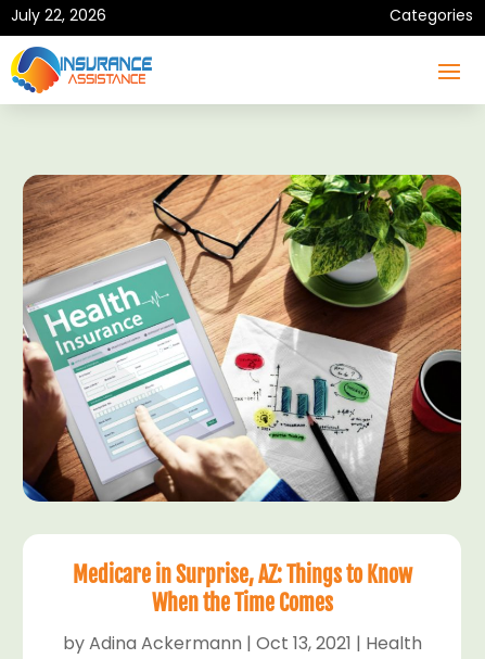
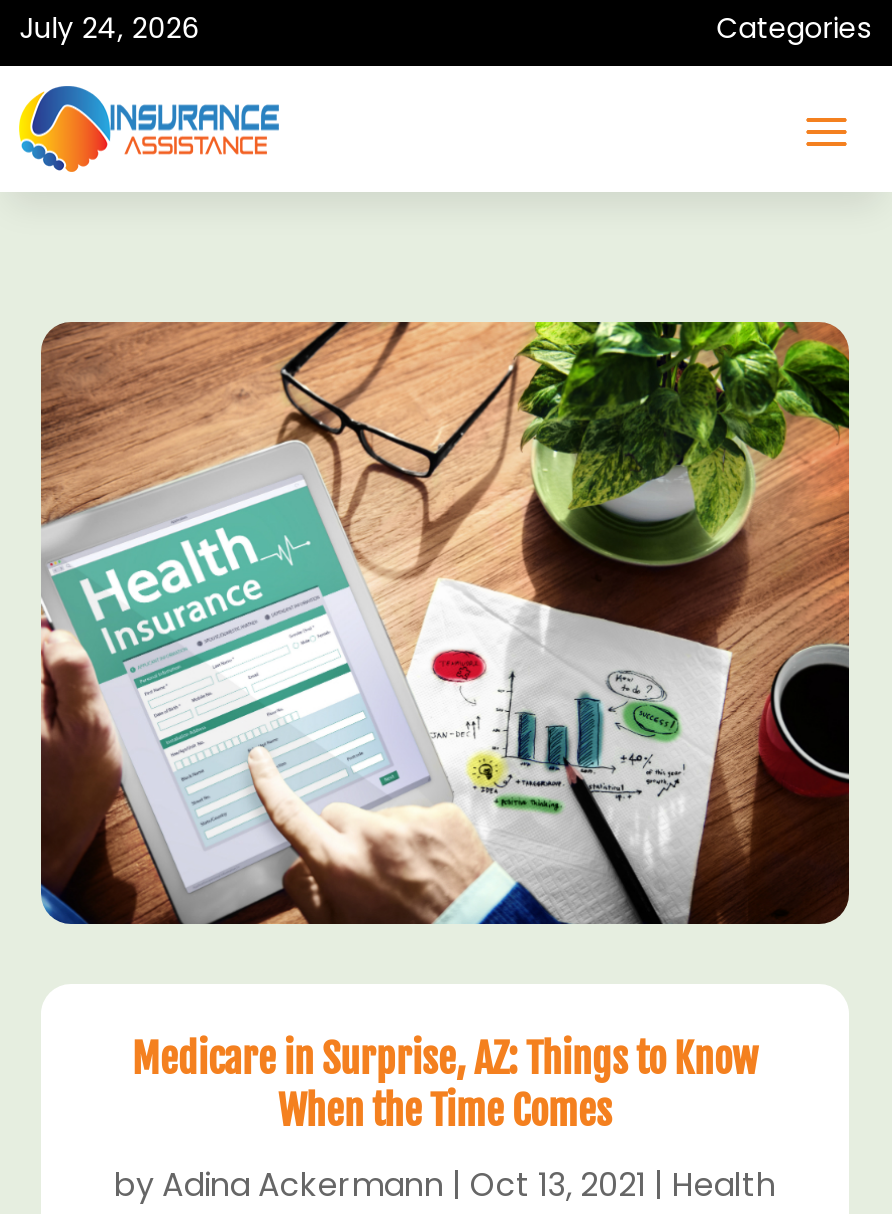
- July 22, 2026
+ July 24, 2026
